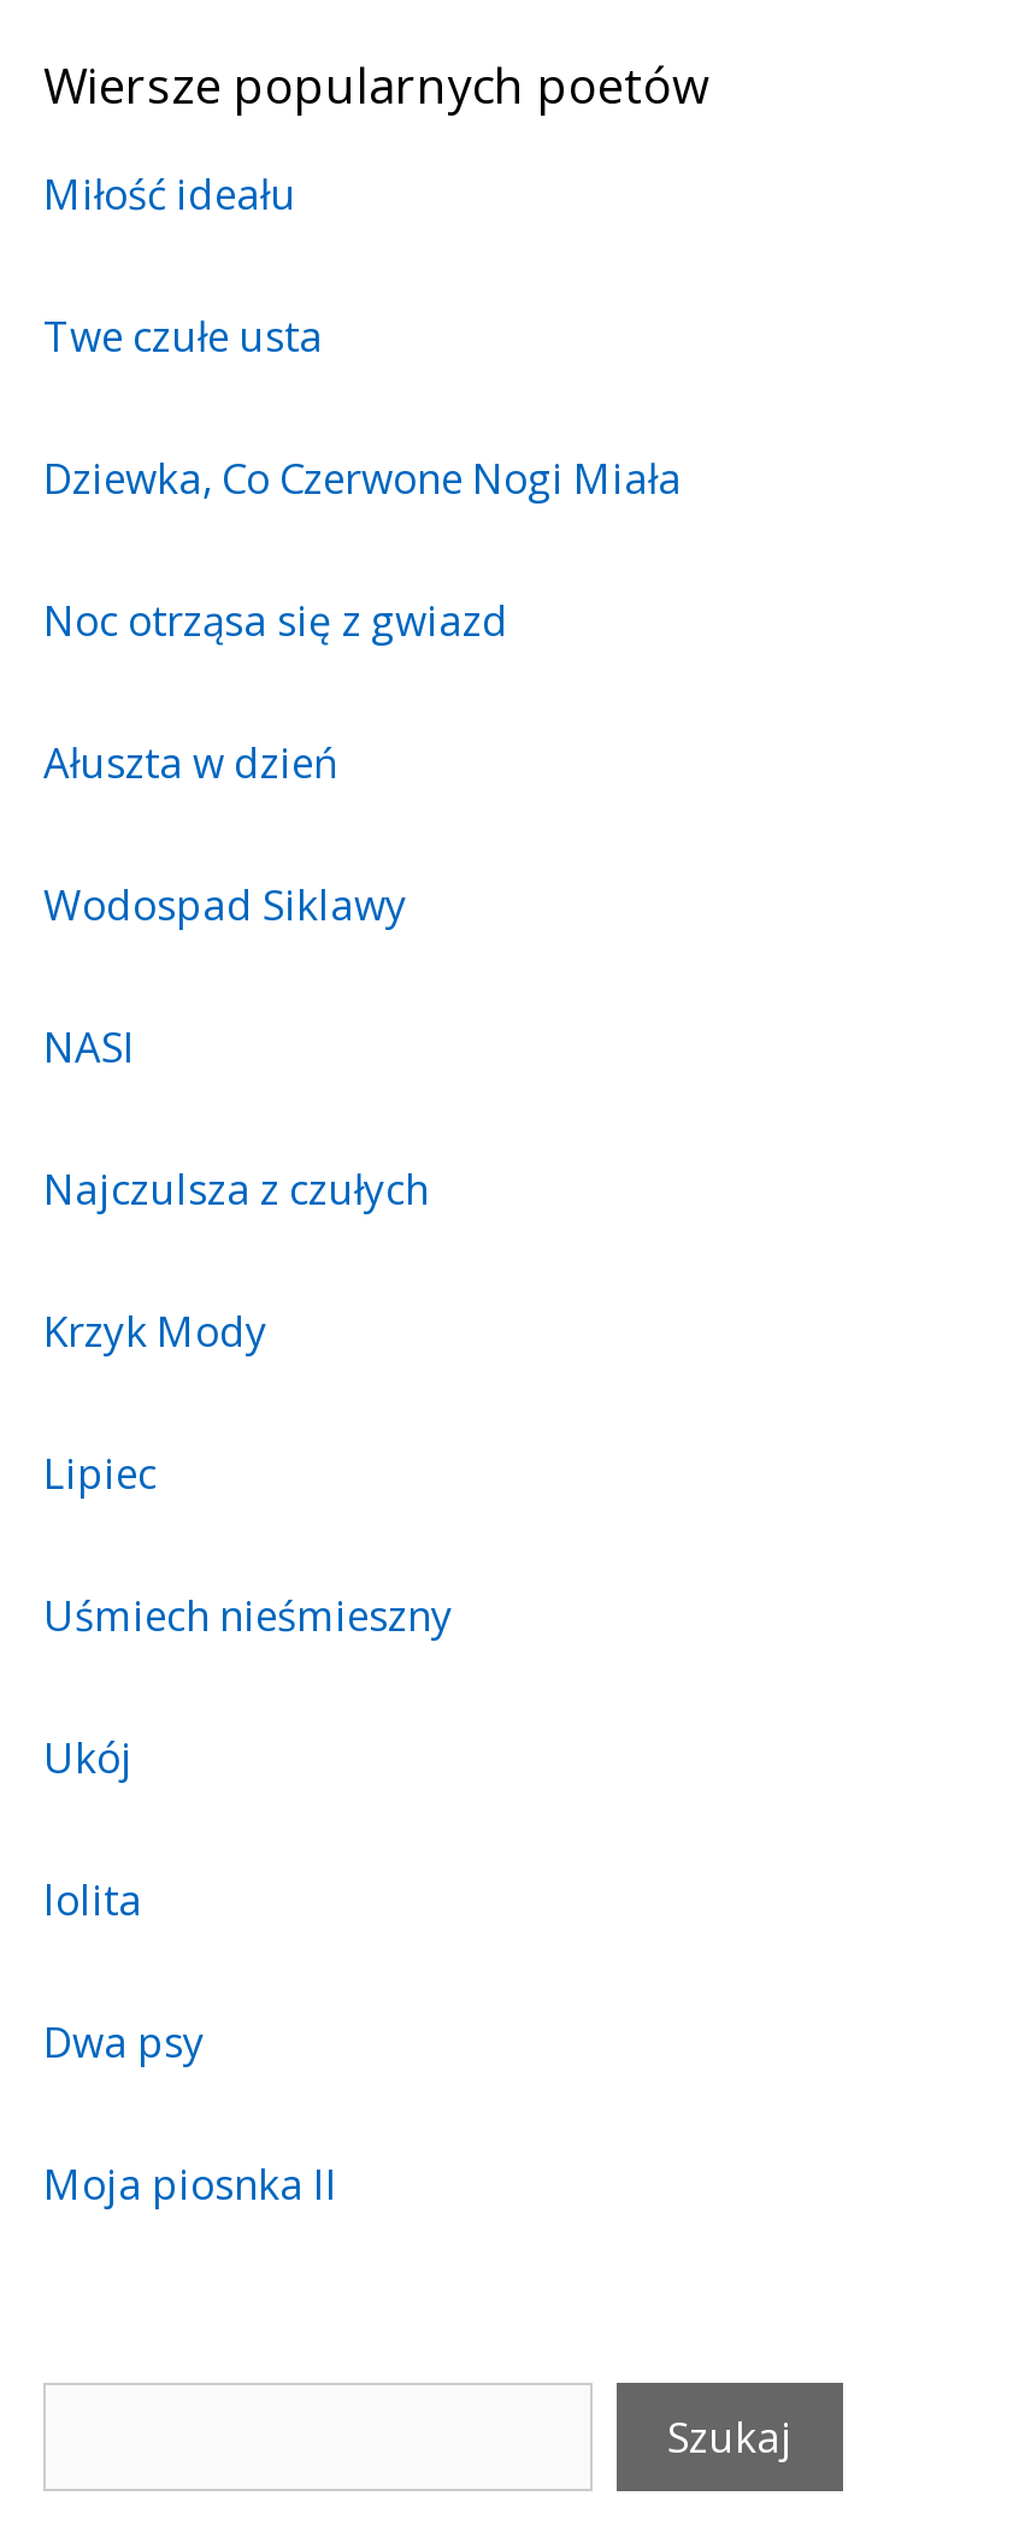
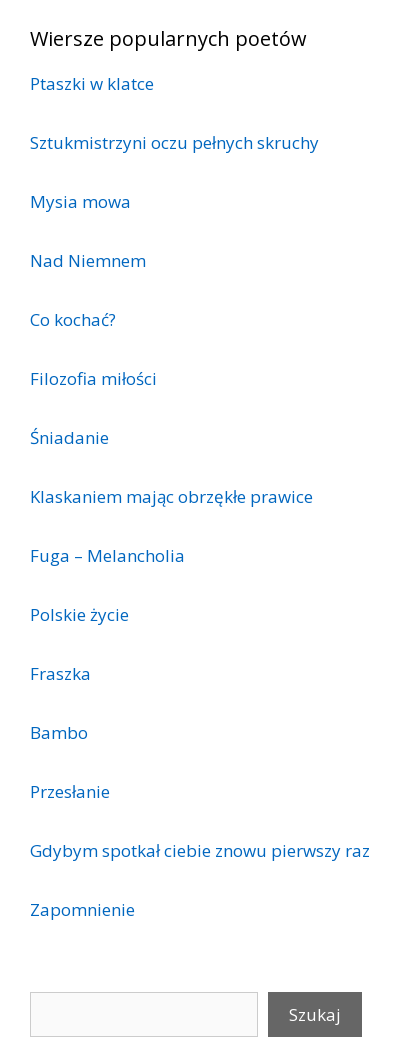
- Miłość ideału
+ Ptaszki w klatce

- Twe czułe usta
+ Sztukmistrzyni oczu pełnych skruchy

- Dziewka, Co Czerwone Nogi Miała
+ Mysia mowa

- Noc otrząsa się z gwiazd
+ Nad Niemnem

- Ałuszta w dzień
+ Co kochać?

- Wodospad Siklawy
+ Filozofia miłości

- NASI
+ Śniadanie

- Najczulsza z czułych
+ Klaskaniem mając obrzękłe prawice

- Krzyk Mody
+ Fuga – Melancholia

- Lipiec
+ Polskie życie

- Uśmiech nieśmieszny
+ Fraszka

- Ukój
+ Bambo

- lolita
+ Przesłanie

- Dwa psy
+ Gdybym spotkał ciebie znowu pierwszy raz

- Moja piosnka II
+ Zapomnienie
